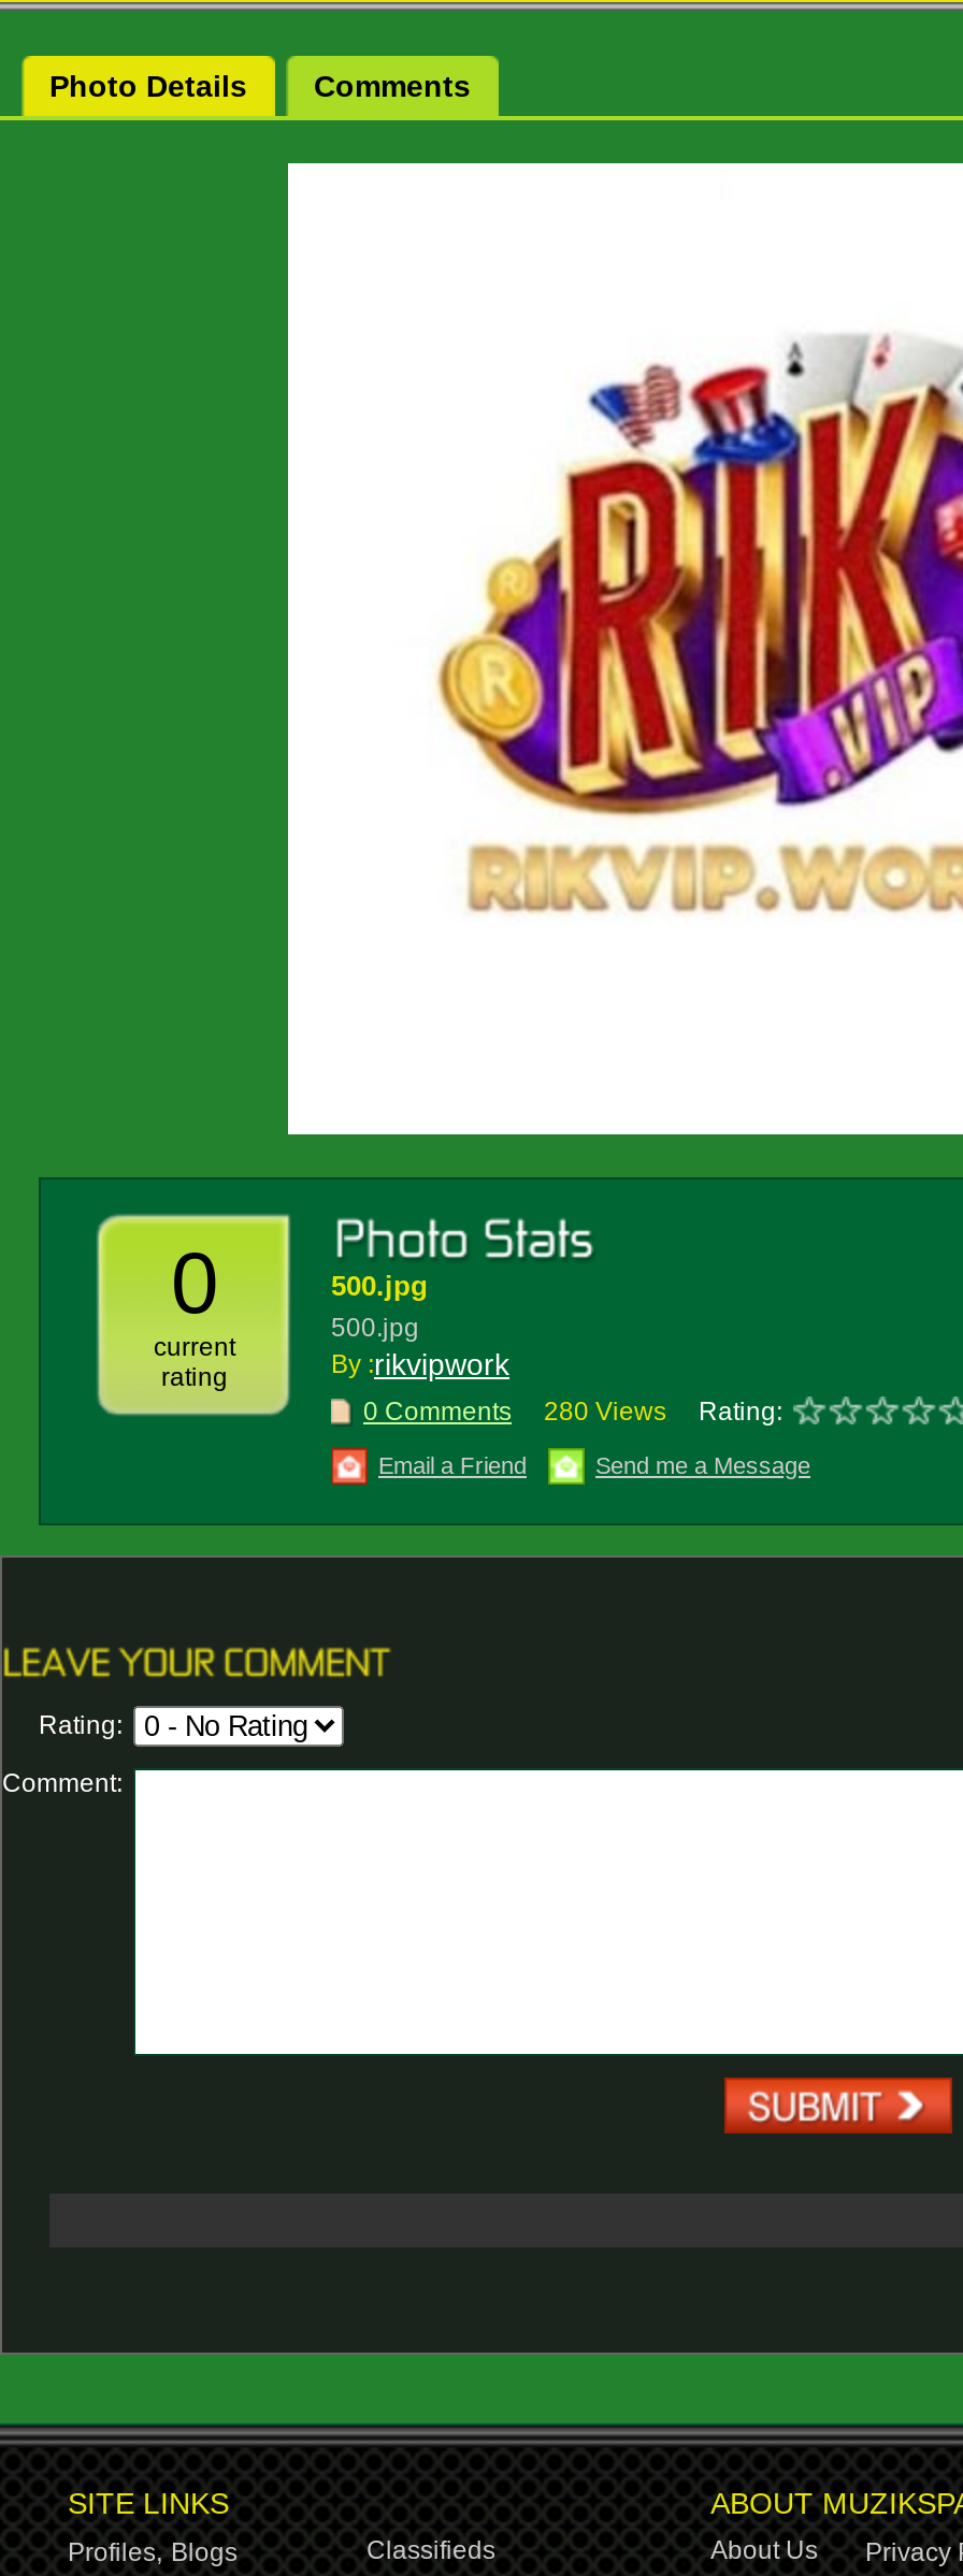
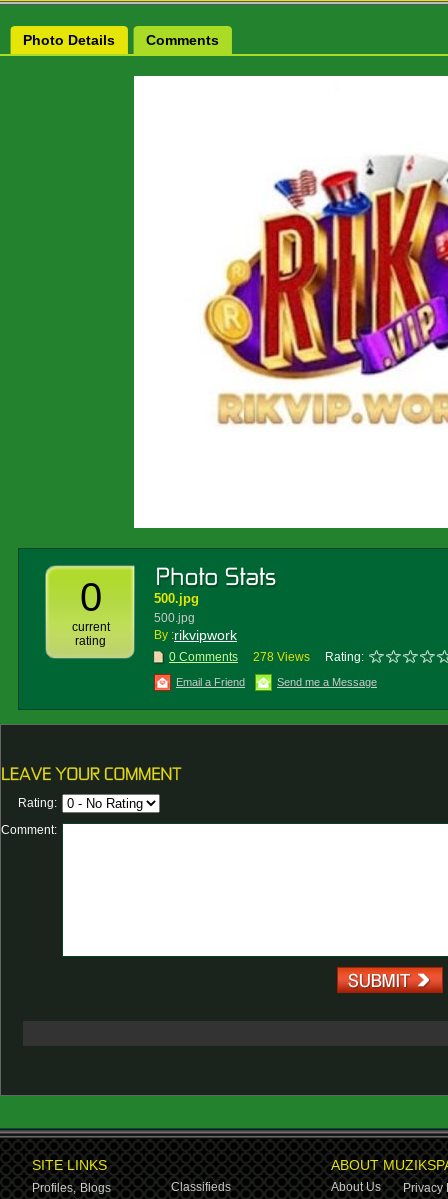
- 0 Comments 280 Views Rating:
+ 0 Comments 278 Views Rating:
